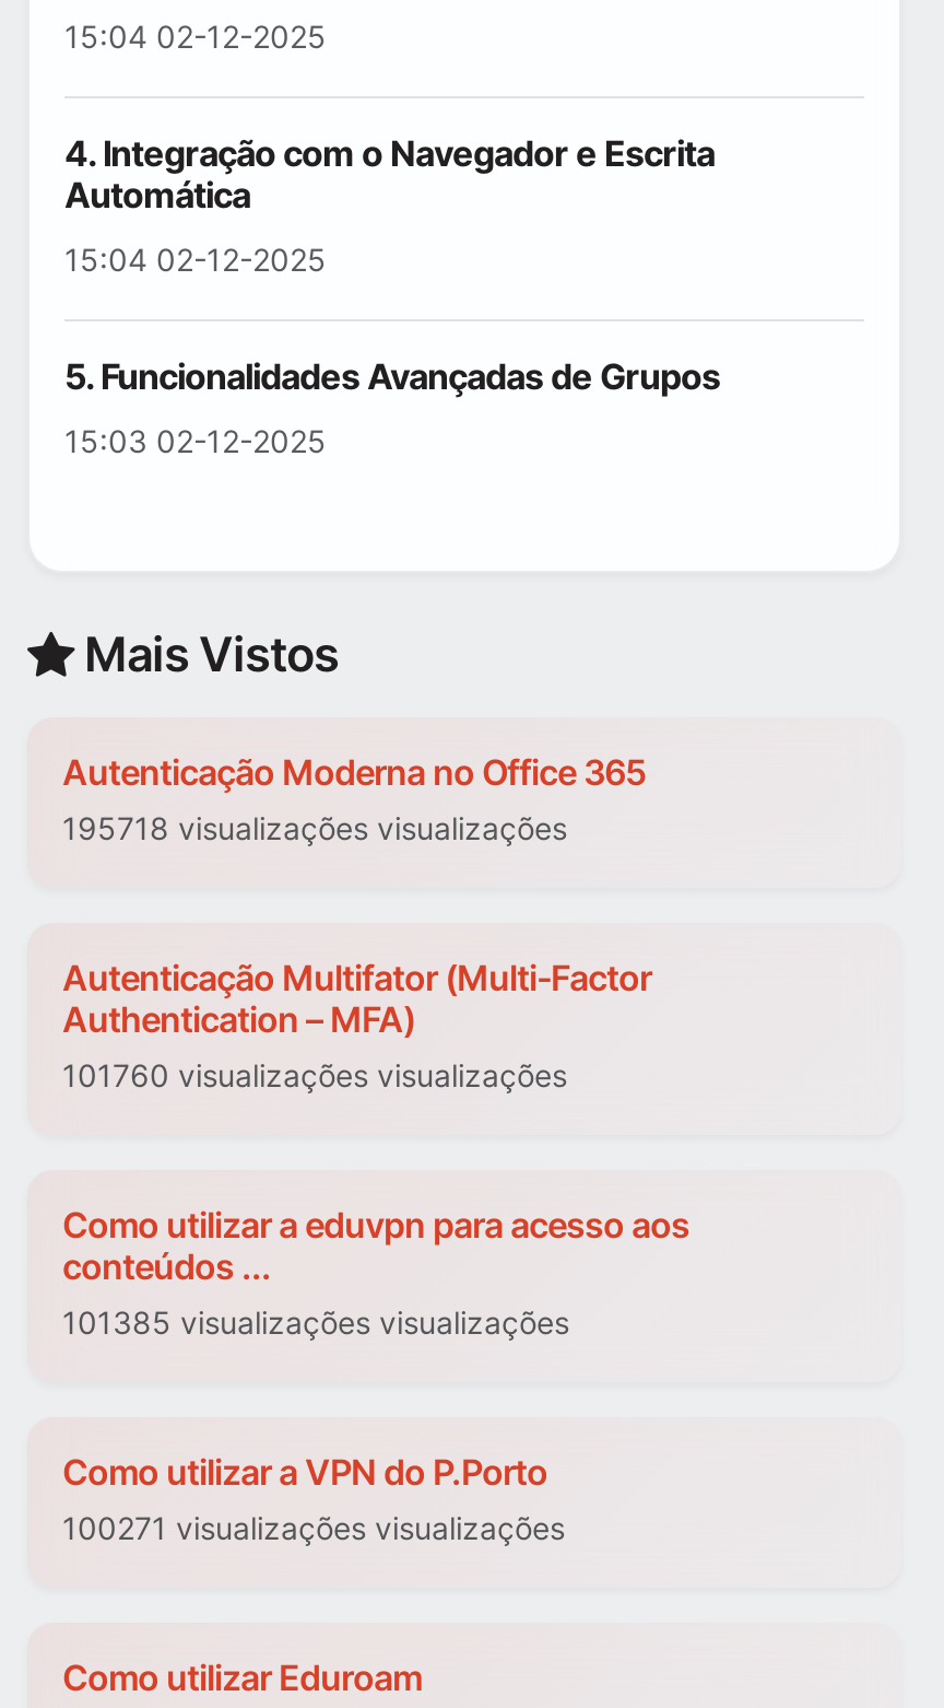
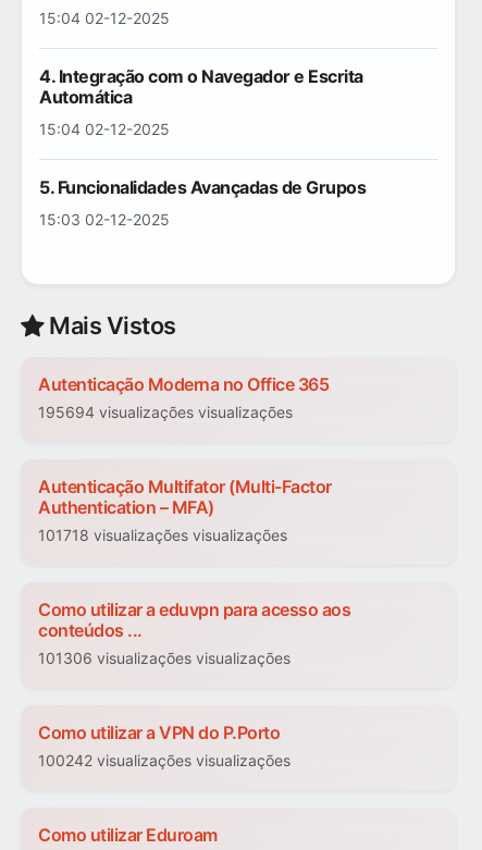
- 195718 visualizações visualizações
+ 195694 visualizações visualizações

- 101760 visualizações visualizações
+ 101718 visualizações visualizações

- 101385 visualizações visualizações
+ 101306 visualizações visualizações

- 100271 visualizações visualizações
+ 100242 visualizações visualizações
